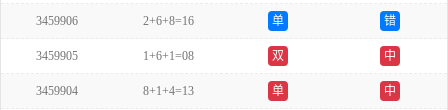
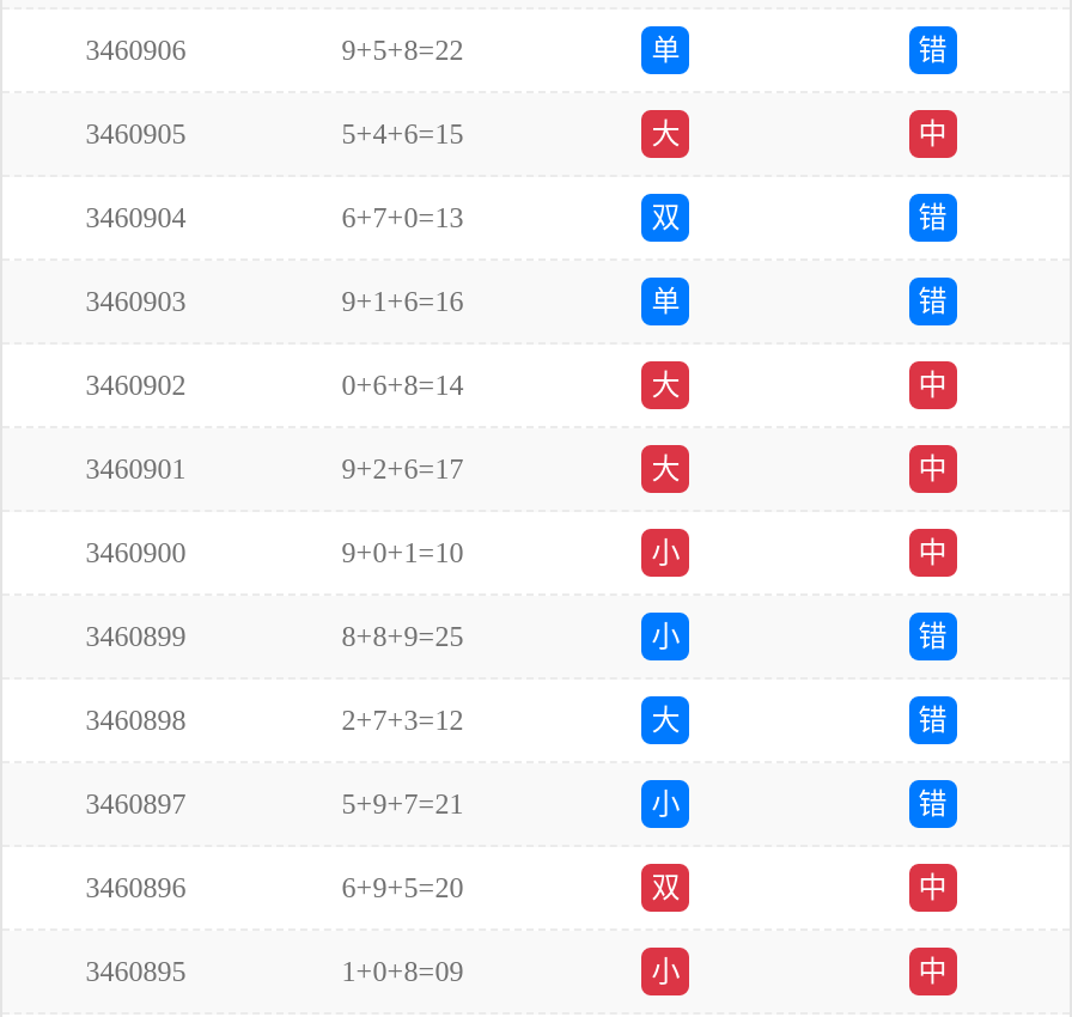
- 3459906
+ 3460906

- 2+6+8=16
+ 9+5+8=22

- 3459905
- 1+6+1=08
+ 3460905
+ 5+4+6=15
+ 大
+ 中
+ 3460904
+ 6+7+0=13
+ 双
+ 错
+ 3460903
+ 9+1+6=16
+ 单
+ 错
+ 3460902
+ 0+6+8=14
+ 大
+ 中
+ 3460901
+ 9+2+6=17
+ 大
+ 中
+ 3460900
+ 9+0+1=10
+ 小
+ 中
+ 3460899
+ 8+8+9=25
+ 小
+ 错
+ 3460898
+ 2+7+3=12
+ 大
+ 错
+ 3460897
+ 5+9+7=21
+ 小
+ 错
+ 3460896
+ 6+9+5=20

- 3459904
- 8+1+4=13
- 单
+ 3460895
+ 1+0+8=09
+ 小
